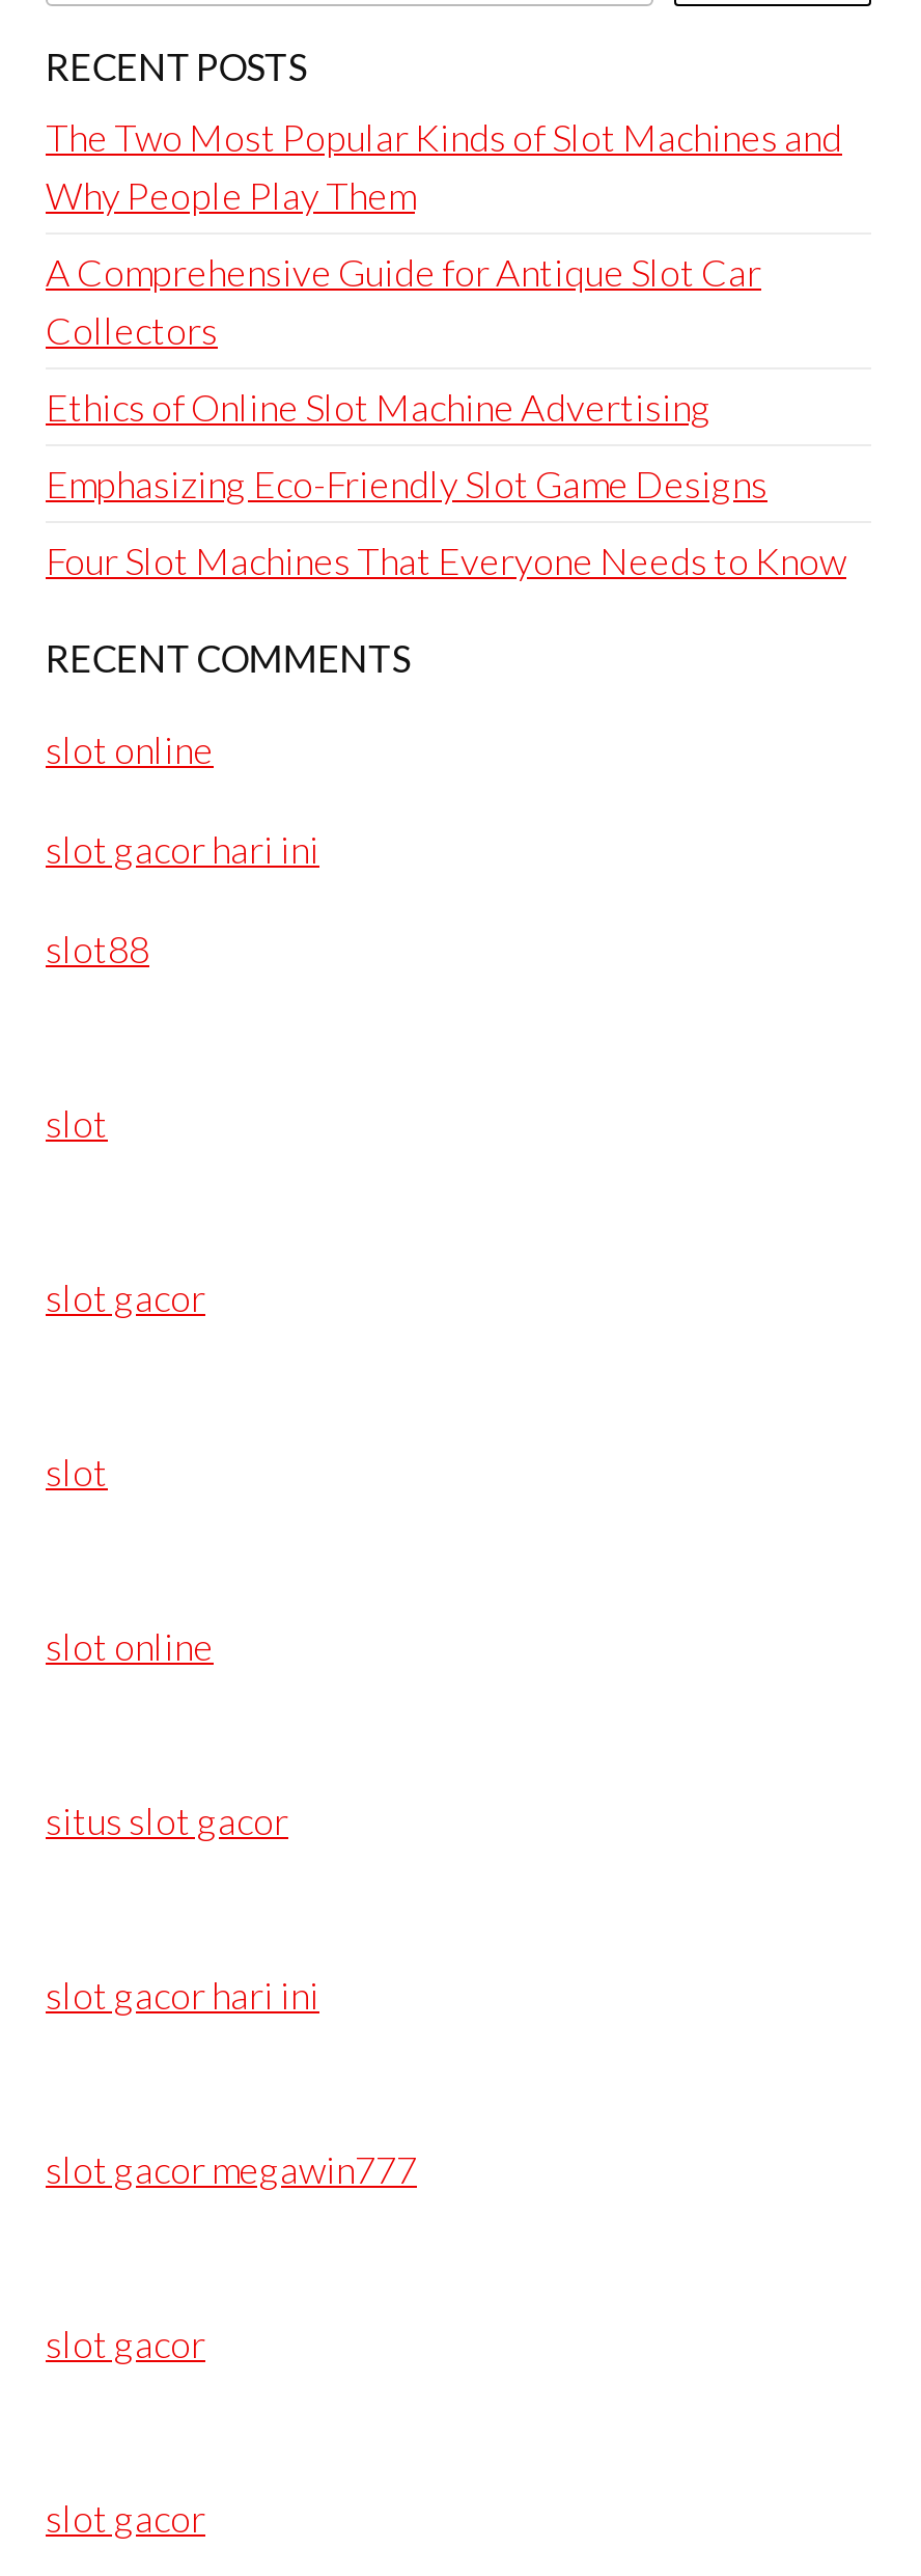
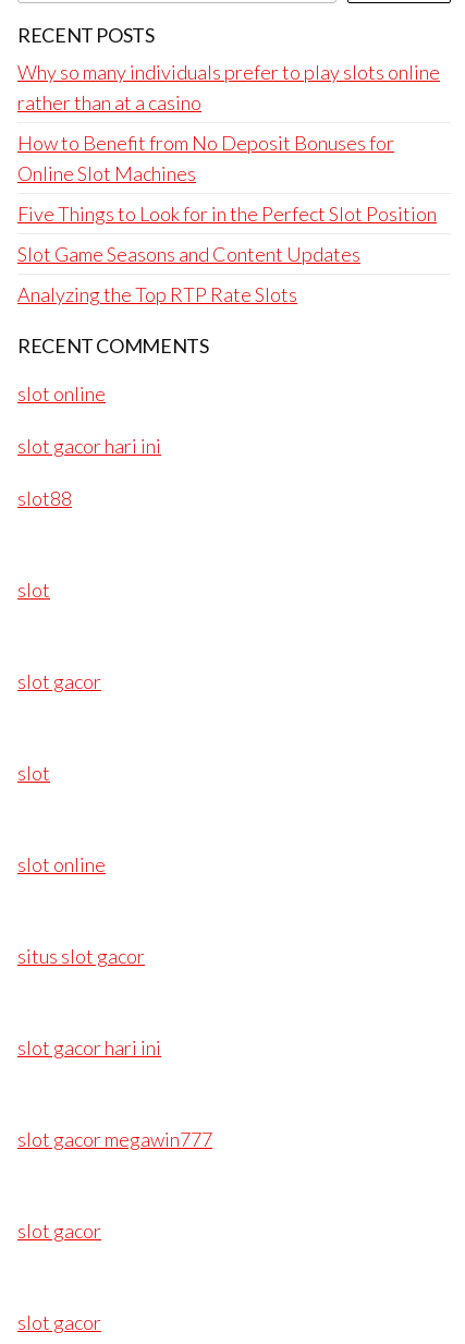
- The Two Most Popular Kinds of Slot Machines and
- Why People Play Them
+ Why so many individuals prefer to play slots online
+ rather than at a casino

- A Comprehensive Guide for Antique Slot Car
- Collectors
+ How to Benefit from No Deposit Bonuses for
+ Online Slot Machines

- Ethics of Online Slot Machine Advertising
+ Five Things to Look for in the Perfect Slot Position

- Emphasizing Eco-Friendly Slot Game Designs
+ Slot Game Seasons and Content Updates

- Four Slot Machines That Everyone Needs to Know
+ Analyzing the Top RTP Rate Slots
